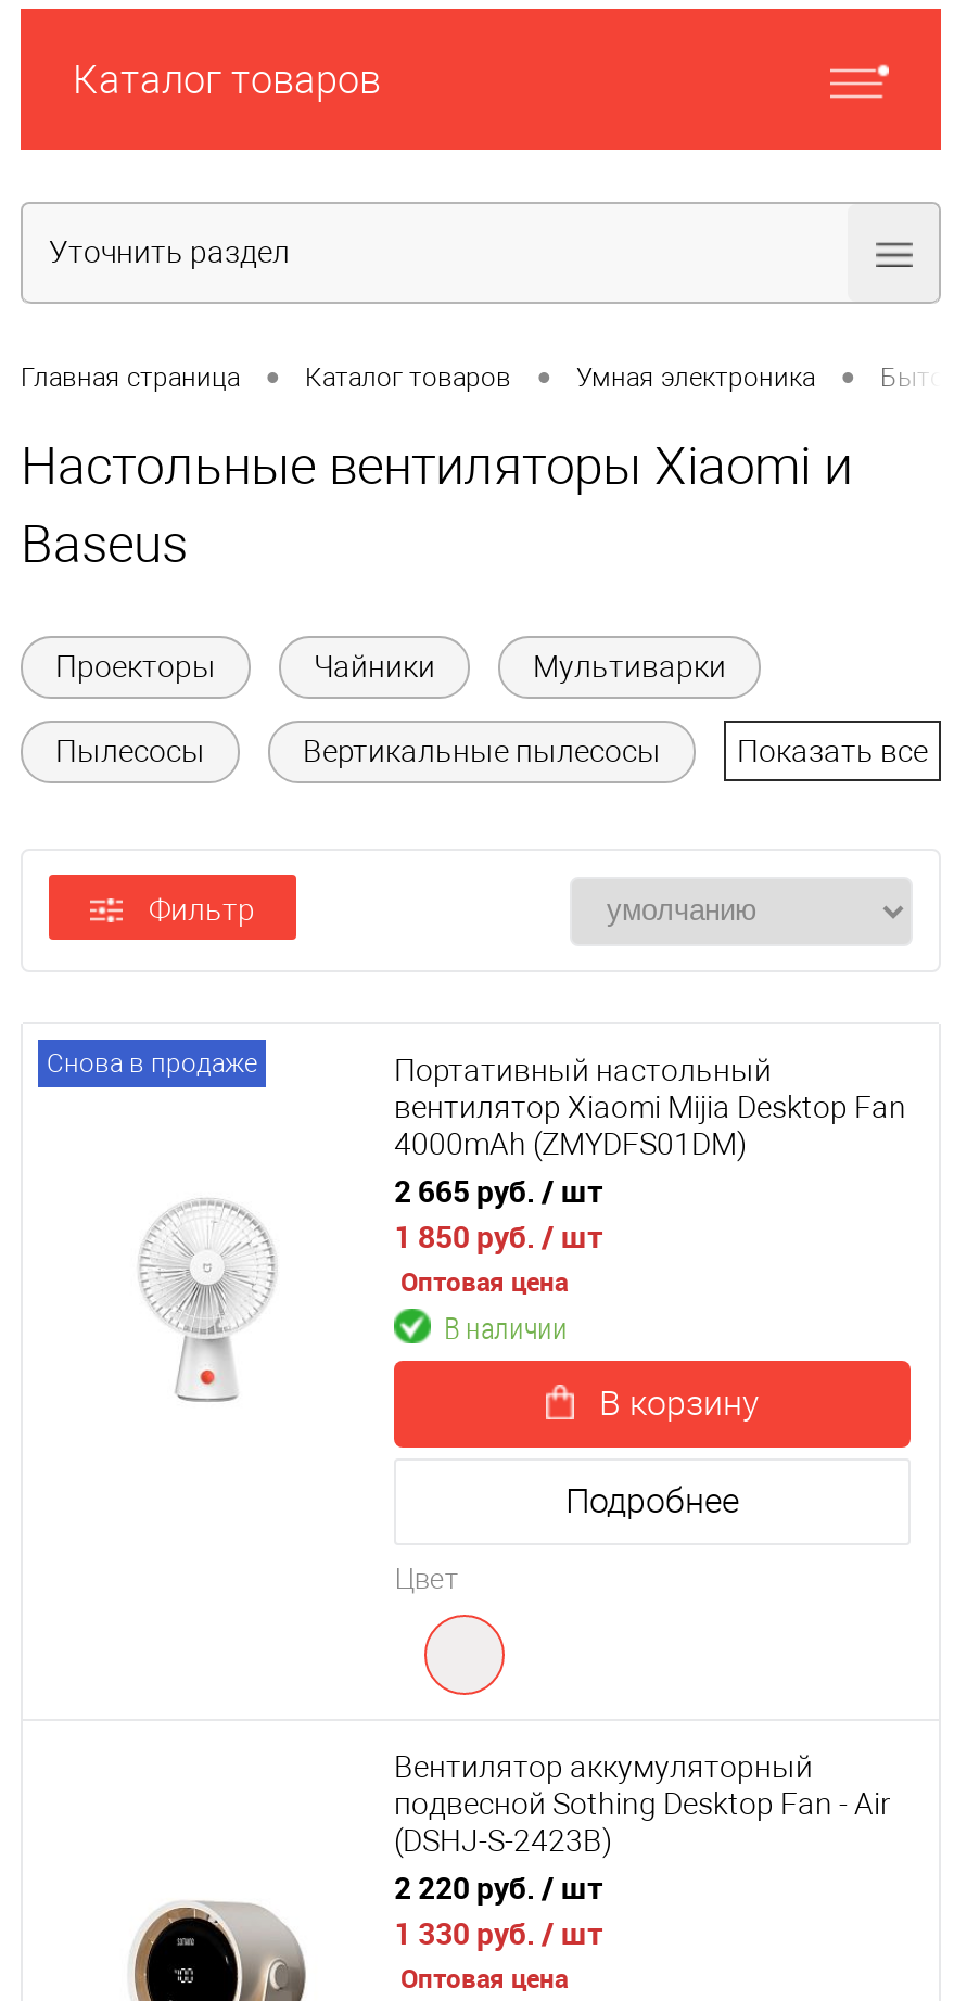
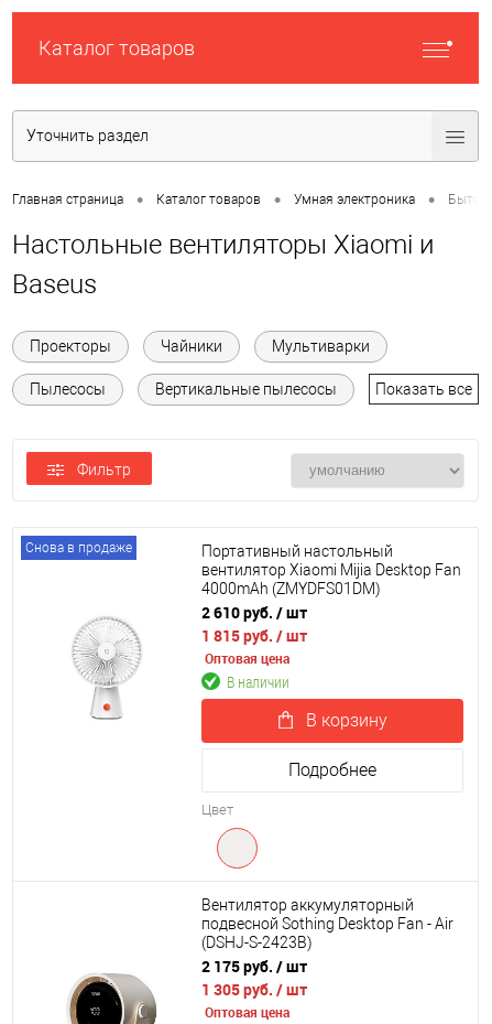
- 2 665 руб. / шт
+ 2 610 руб. / шт

- 1 850 руб. / шт
+ 1 815 руб. / шт

- 2 220 руб. / шт
+ 2 175 руб. / шт

- 1 330 руб. / шт
+ 1 305 руб. / шт
